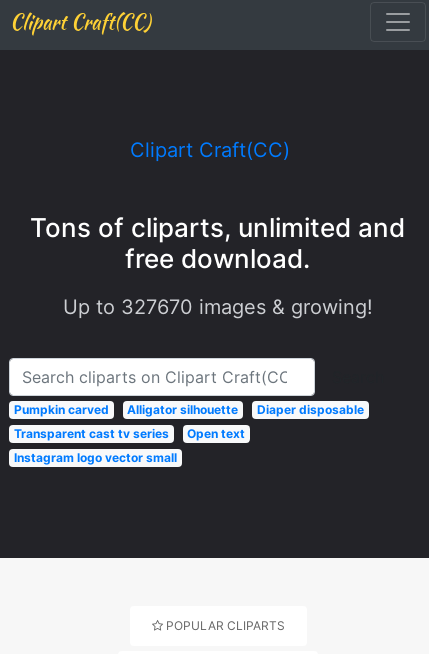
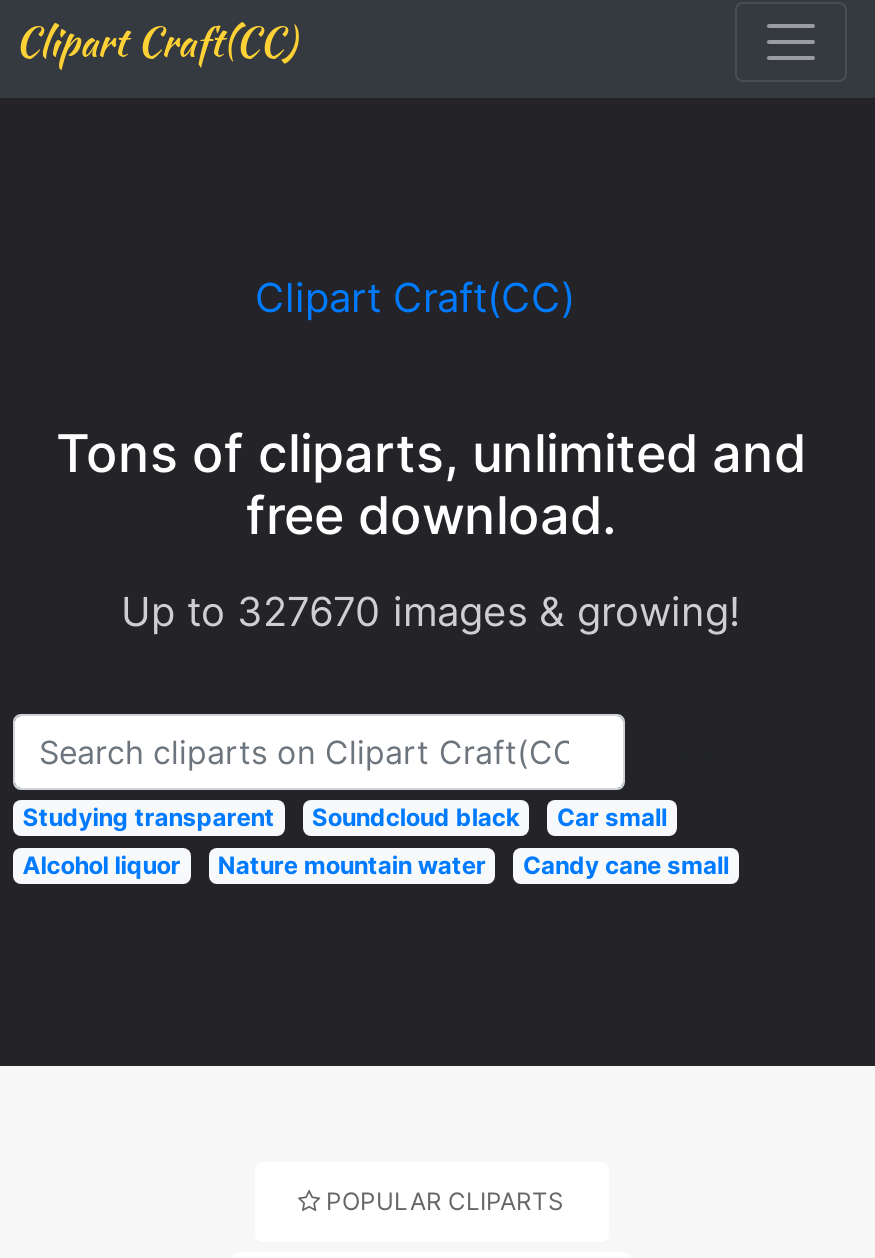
- Pumpkin carved
- Alligator silhouette
- Diaper disposable
- Transparent cast tv series
- Open text
- Instagram logo vector small
+ Studying transparent
+ Soundcloud black
+ Car small
+ Alcohol liquor
+ Nature mountain water
+ Candy cane small
